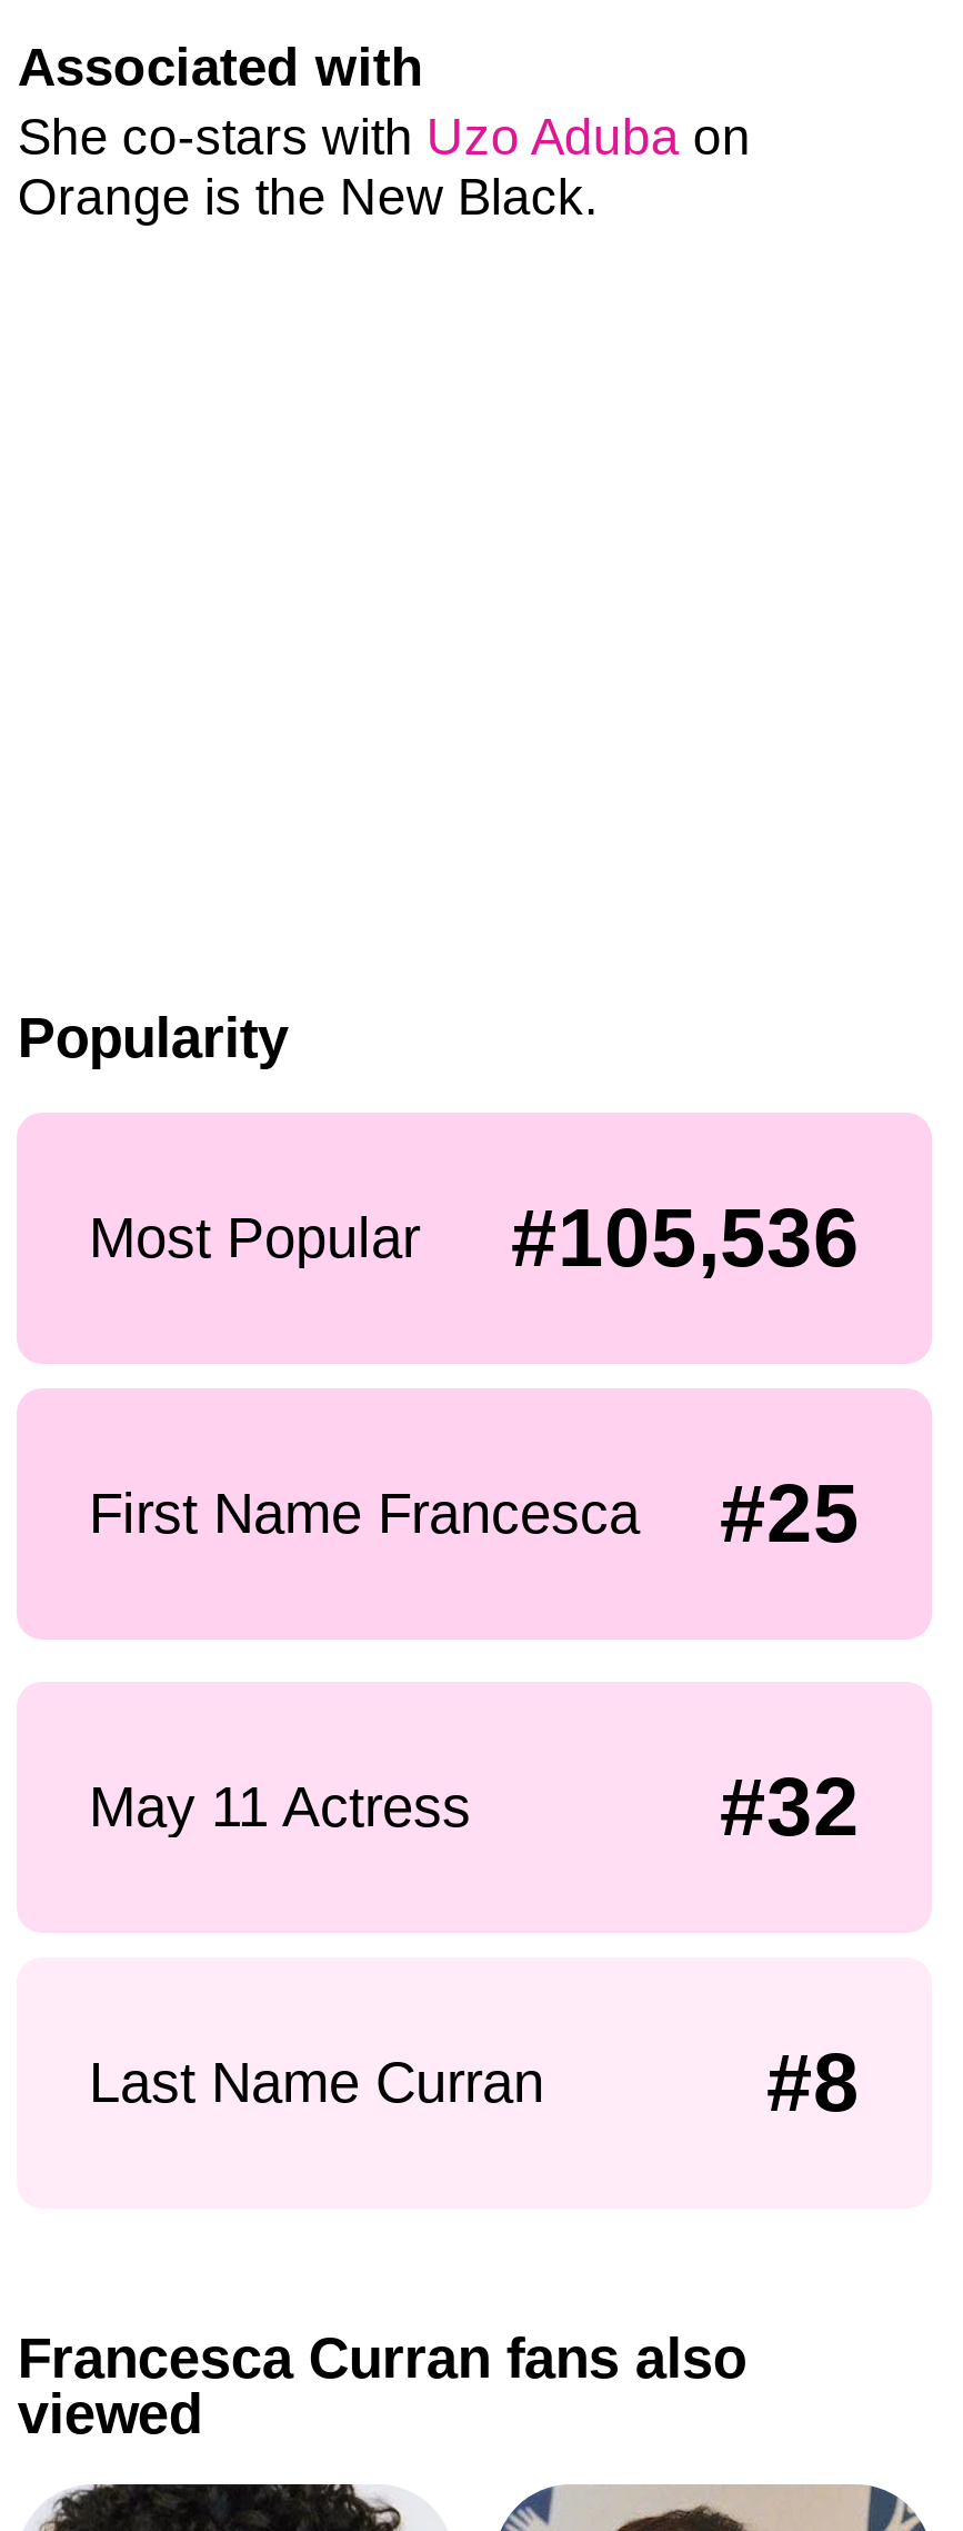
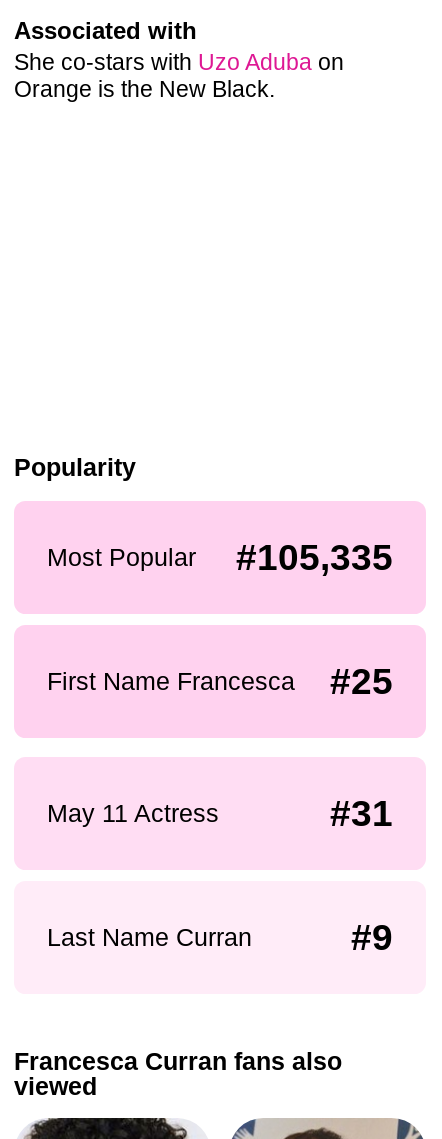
- Most Popular #105,536
+ Most Popular #105,335

- #32
+ #31

- #8
+ #9
